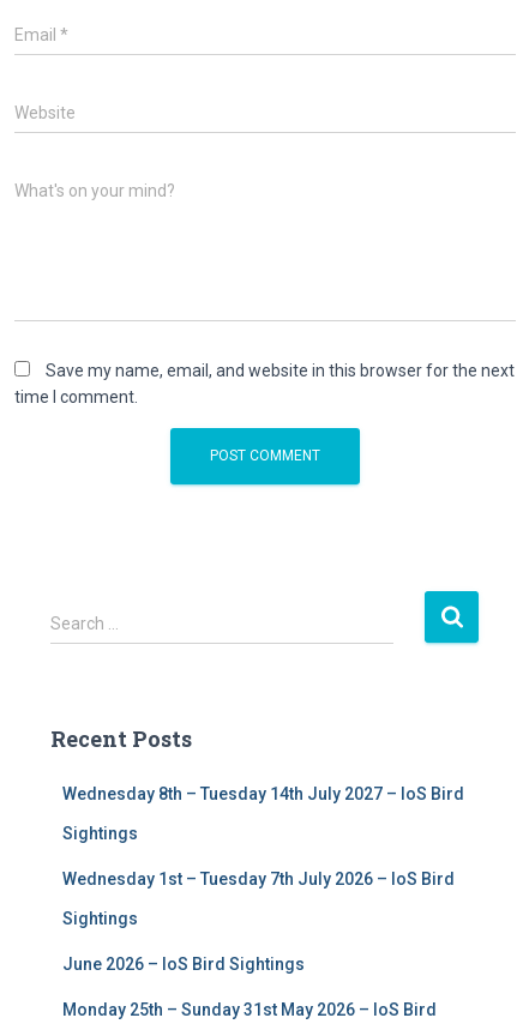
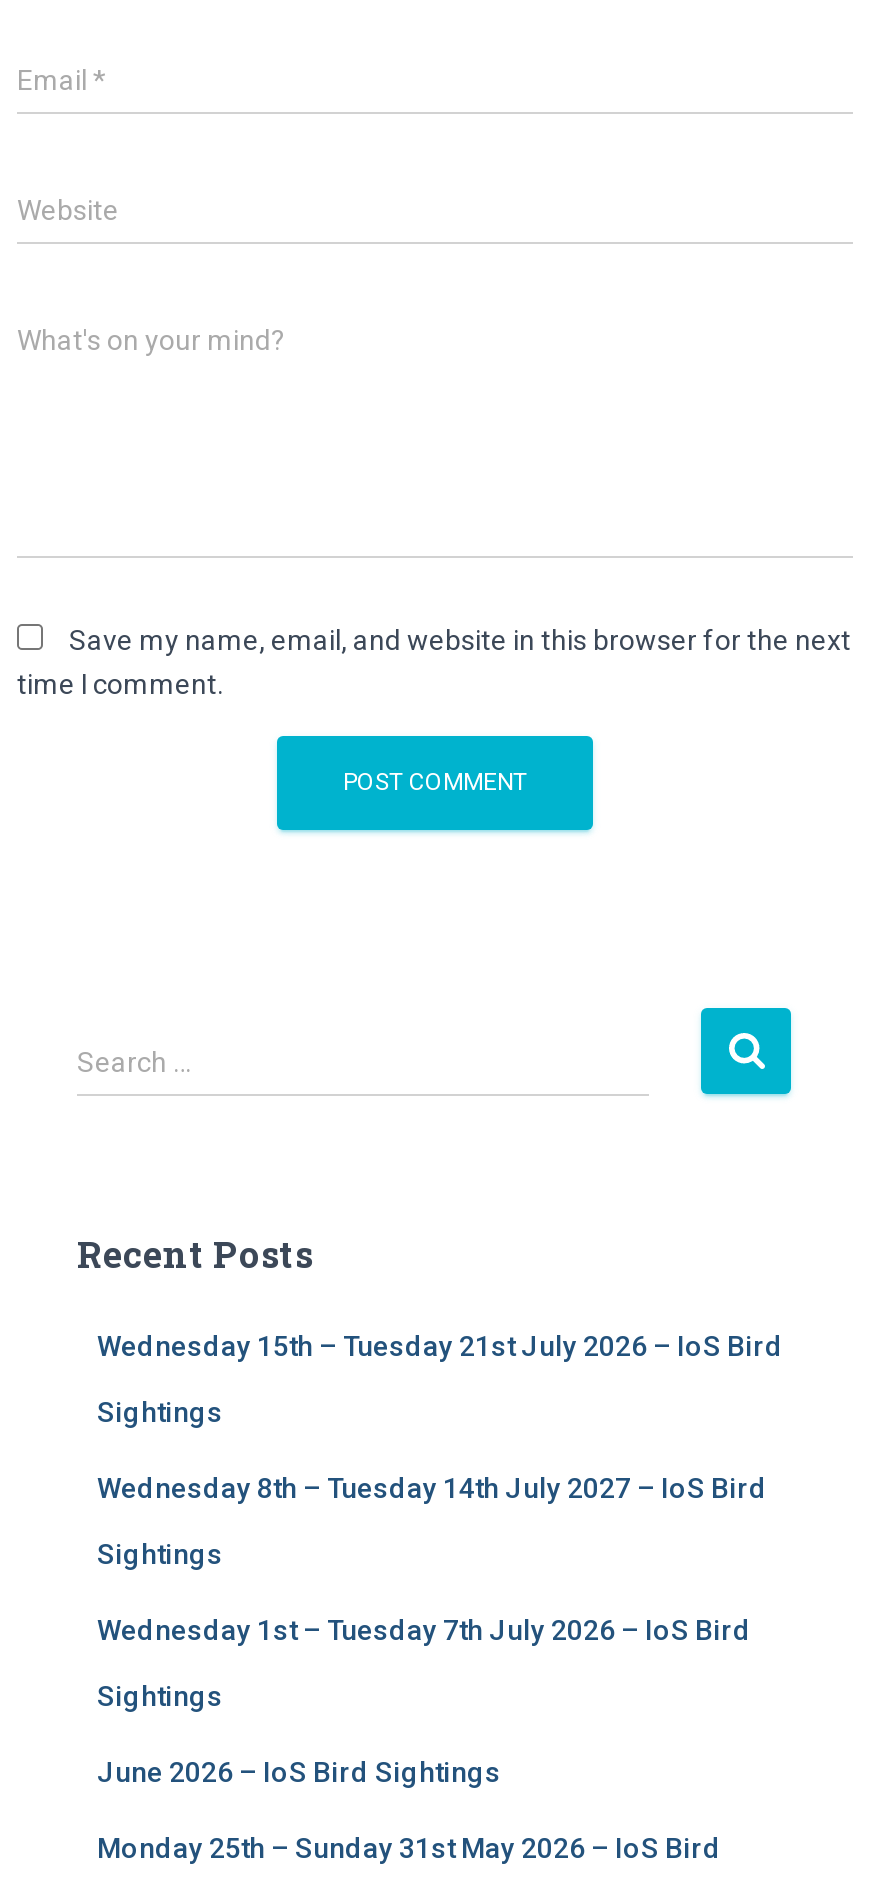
+ Wednesday 15th – Tuesday 21st July 2026 – IoS Bird
+ Sightings
